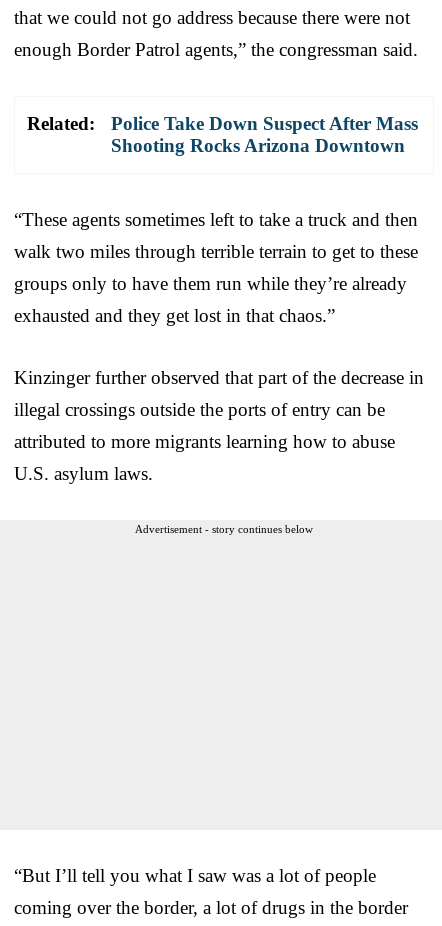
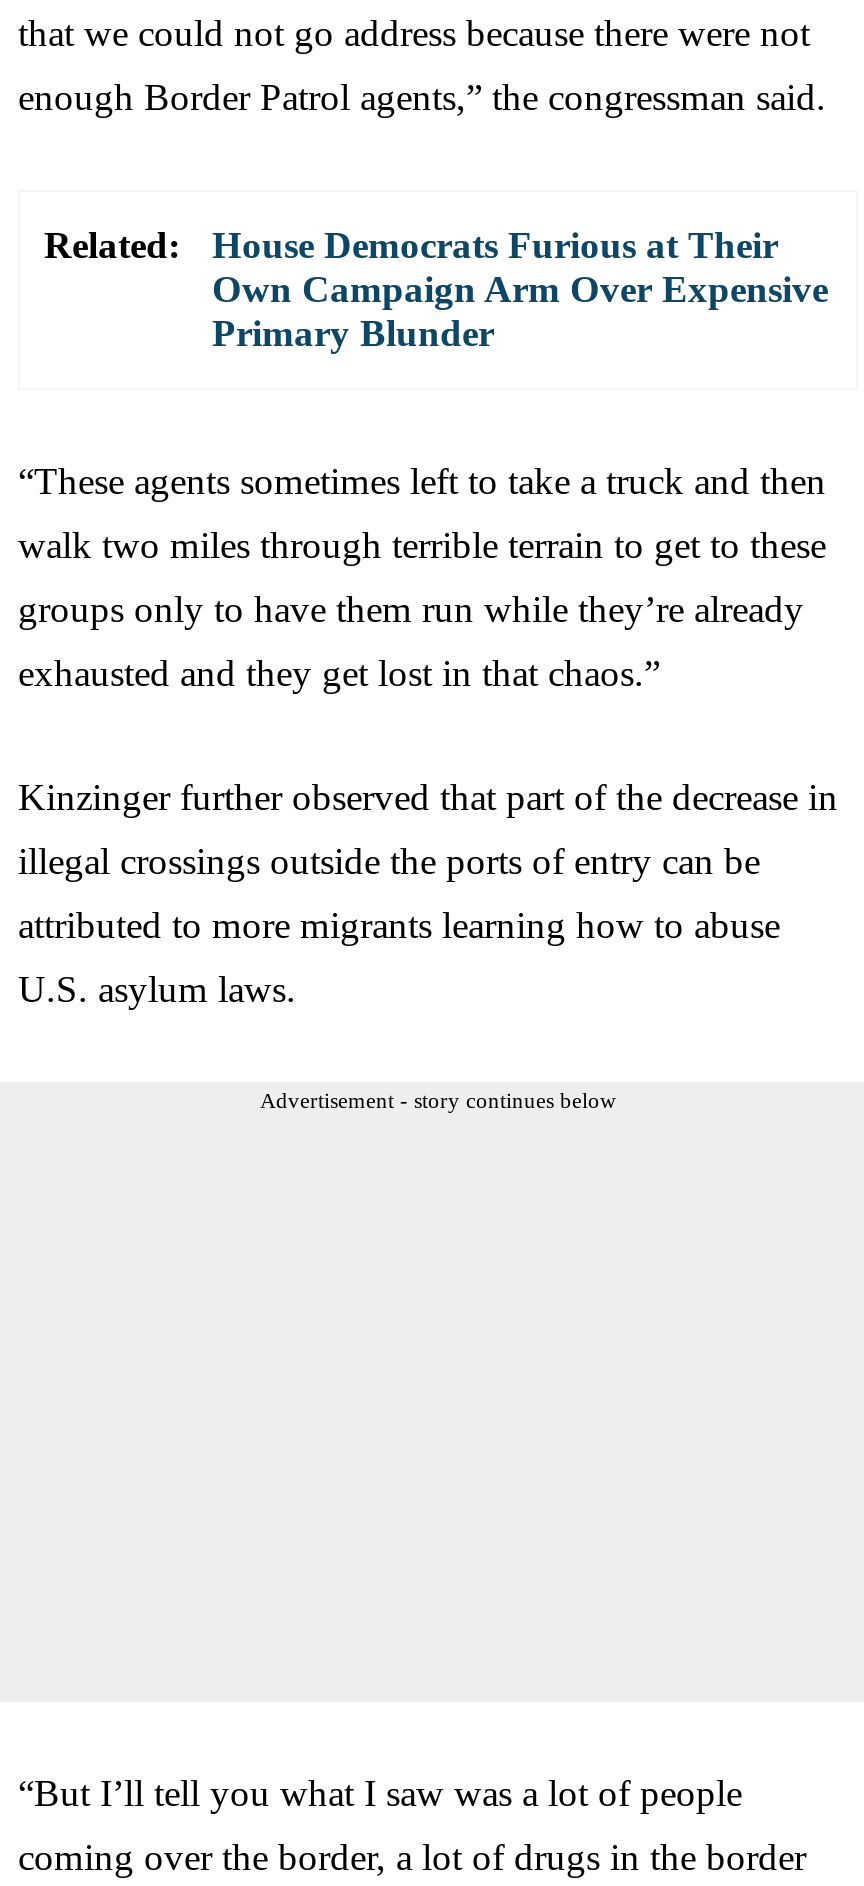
- Police Take Down Suspect After Mass
- Shooting Rocks Arizona Downtown
+ House Democrats Furious at Their
+ Own Campaign Arm Over Expensive
+ Primary Blunder
